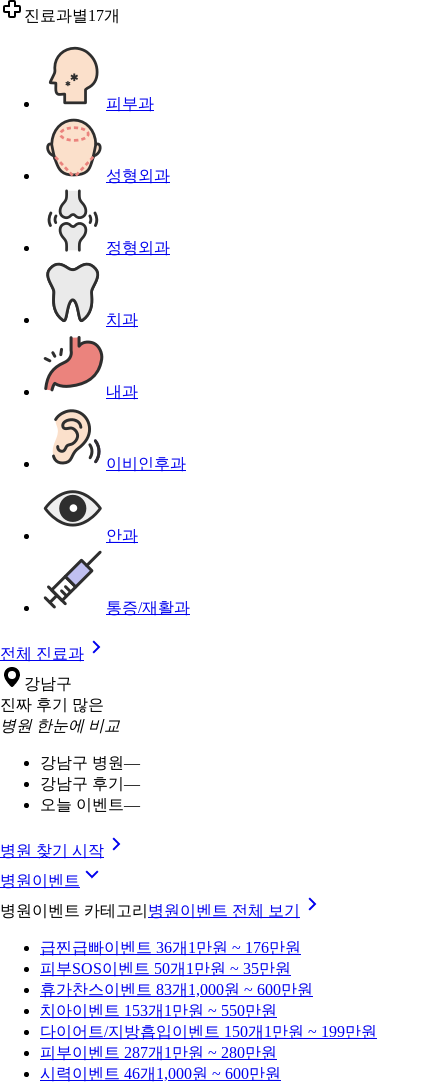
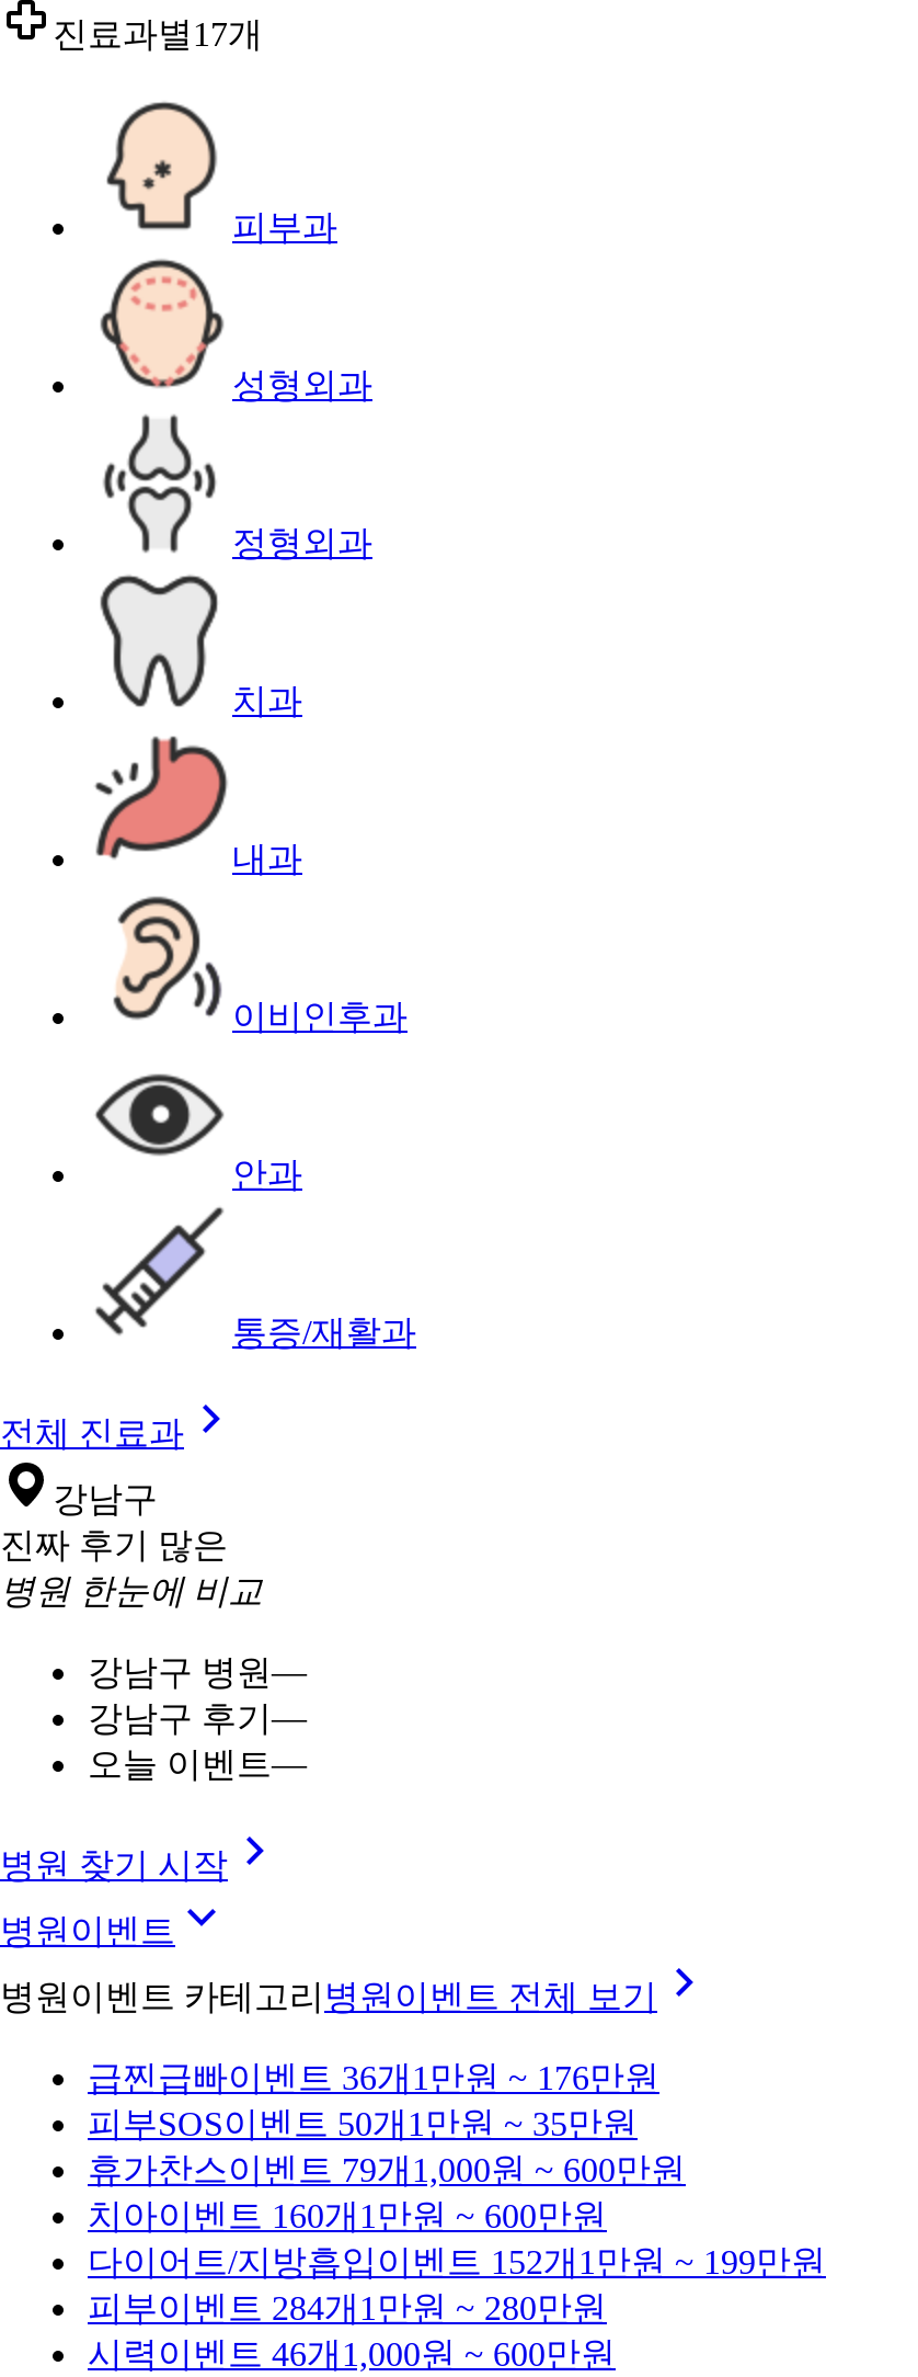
- 휴가찬스 이벤트 83개 1,000원 ~ 600만원
+ 휴가찬스 이벤트 79개 1,000원 ~ 600만원

- 치아이벤트 153개 1만원 ~ 550만원
+ 치아이벤트 160개 1만원 ~ 600만원

- 다이어트/지방흡입 이벤트 150개 1만원 ~ 199만원
+ 다이어트/지방흡입 이벤트 152개 1만원 ~ 199만원

- 피부이벤트 287개 1만원 ~ 280만원
+ 피부이벤트 284개 1만원 ~ 280만원
